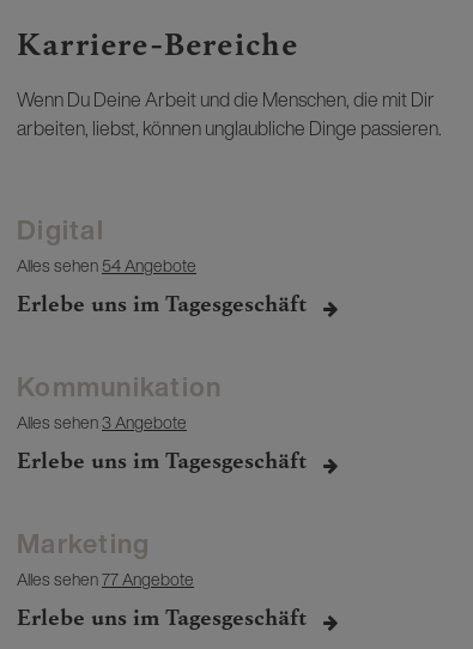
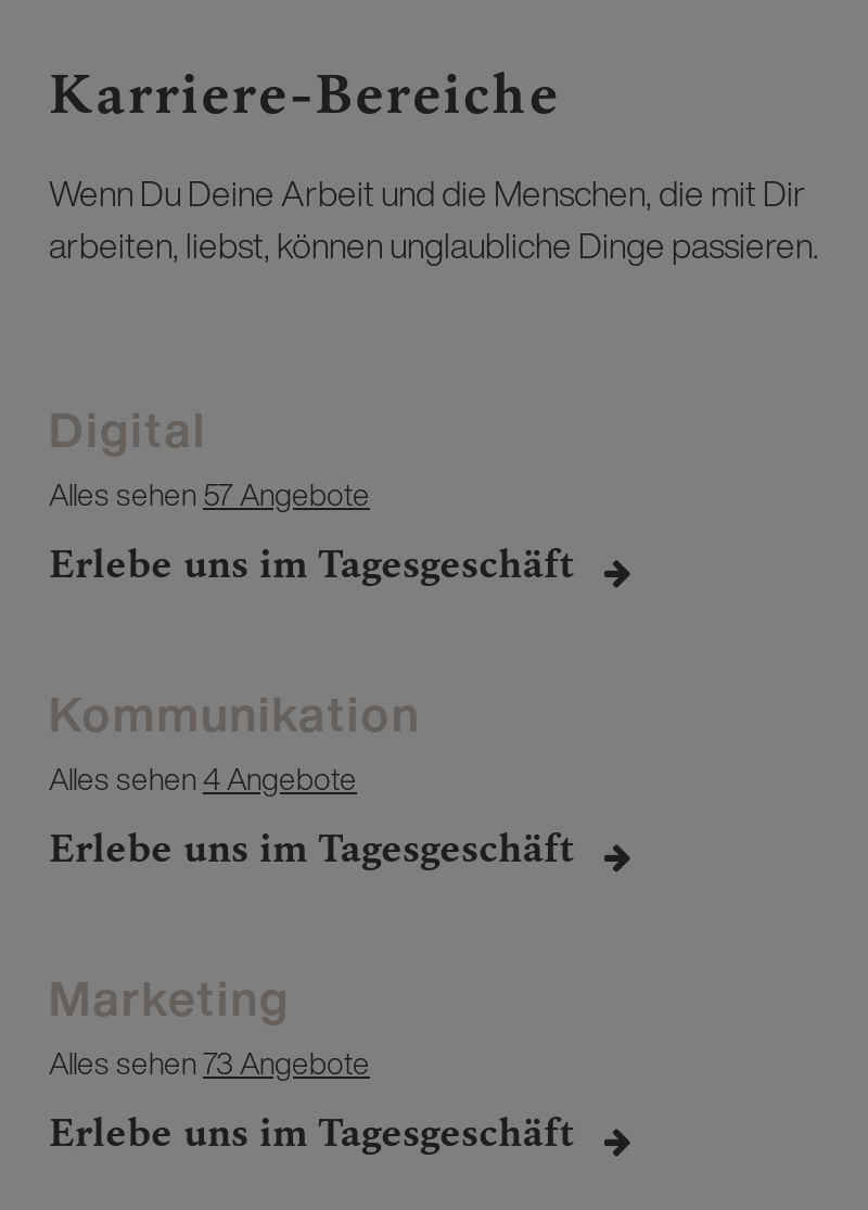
- Alles sehen 54 Angebote
+ Alles sehen 57 Angebote

- Alles sehen 3 Angebote
+ Alles sehen 4 Angebote

- Alles sehen77 Angebote
+ Alles sehen73 Angebote
